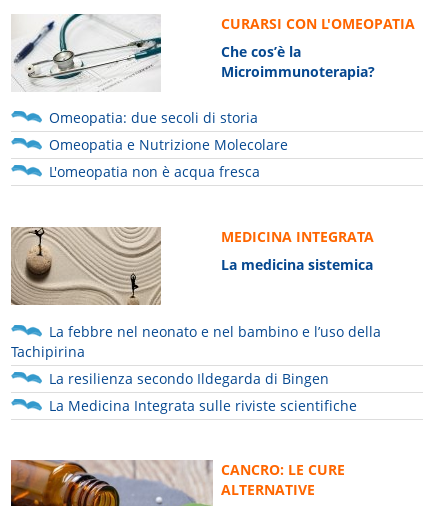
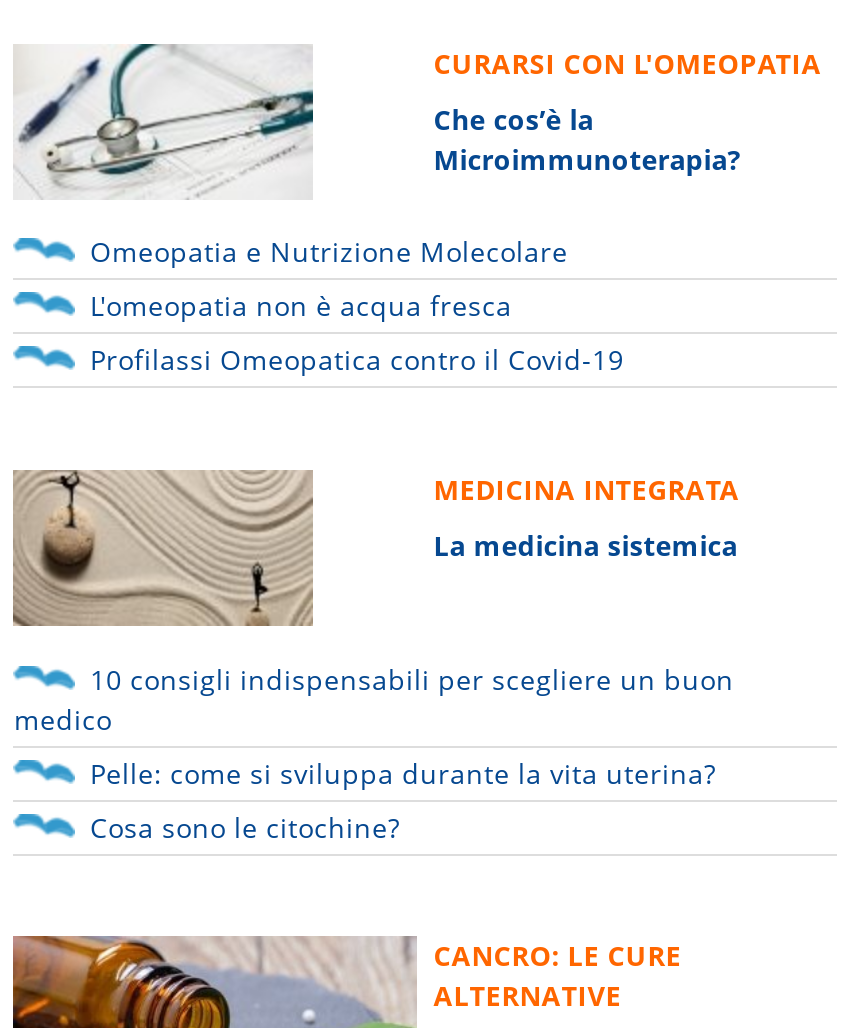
- Omeopatia: due secoli di storia

moved up: Omeopatia e Nutrizione Molecolare | L'omeopatia non è acqua fresca

+ Profilassi Omeopatica contro il Covid-19

- La febbre nel neonato e nel bambino e l’uso della
- Tachipirina
- La resilienza secondo Ildegarda di Bingen
- La Medicina Integrata sulle riviste scientifiche
+ 10 consigli indispensabili per scegliere un buon
+ medico
+ Pelle: come si sviluppa durante la vita uterina?
+ Cosa sono le citochine?
